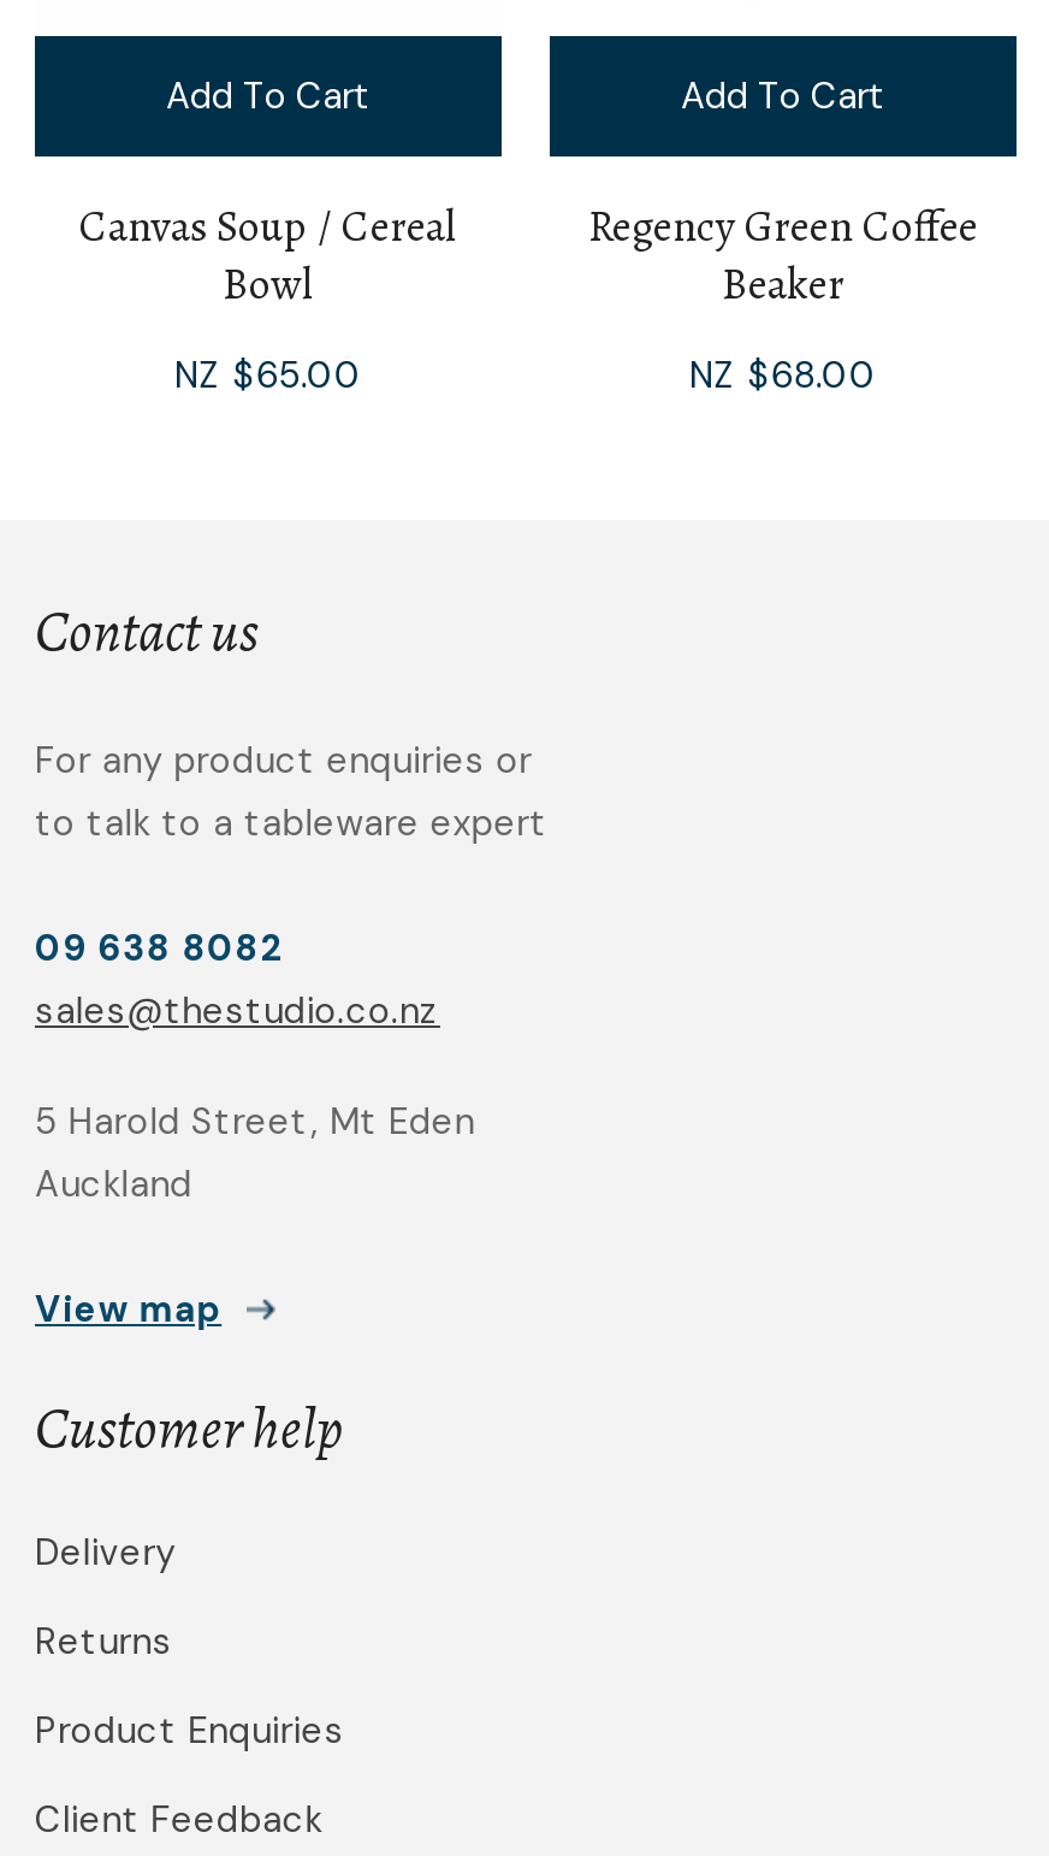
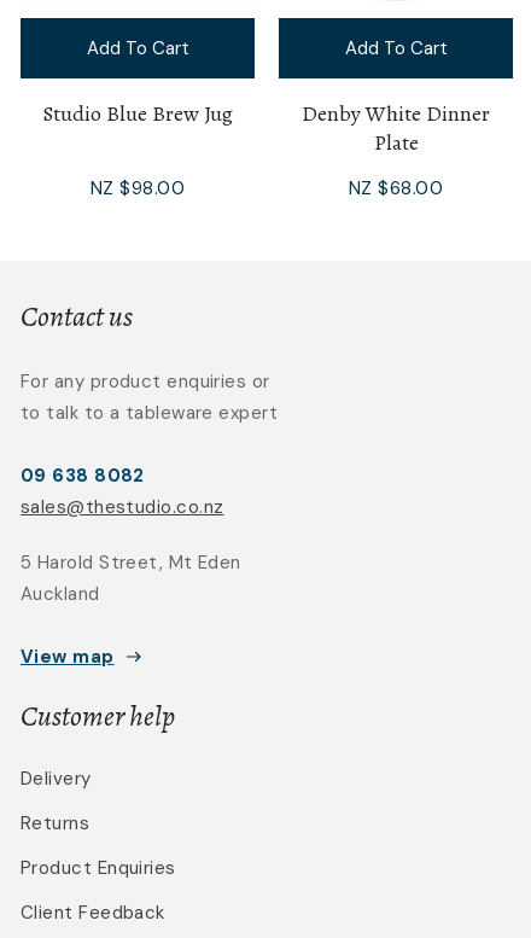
- Canvas Soup / Cereal
- Bowl
+ Studio Blue Brew Jug

- Regency Green Coffee
- Beaker
+ Denby White Dinner
+ Plate

- NZ $65.00
+ NZ $98.00
